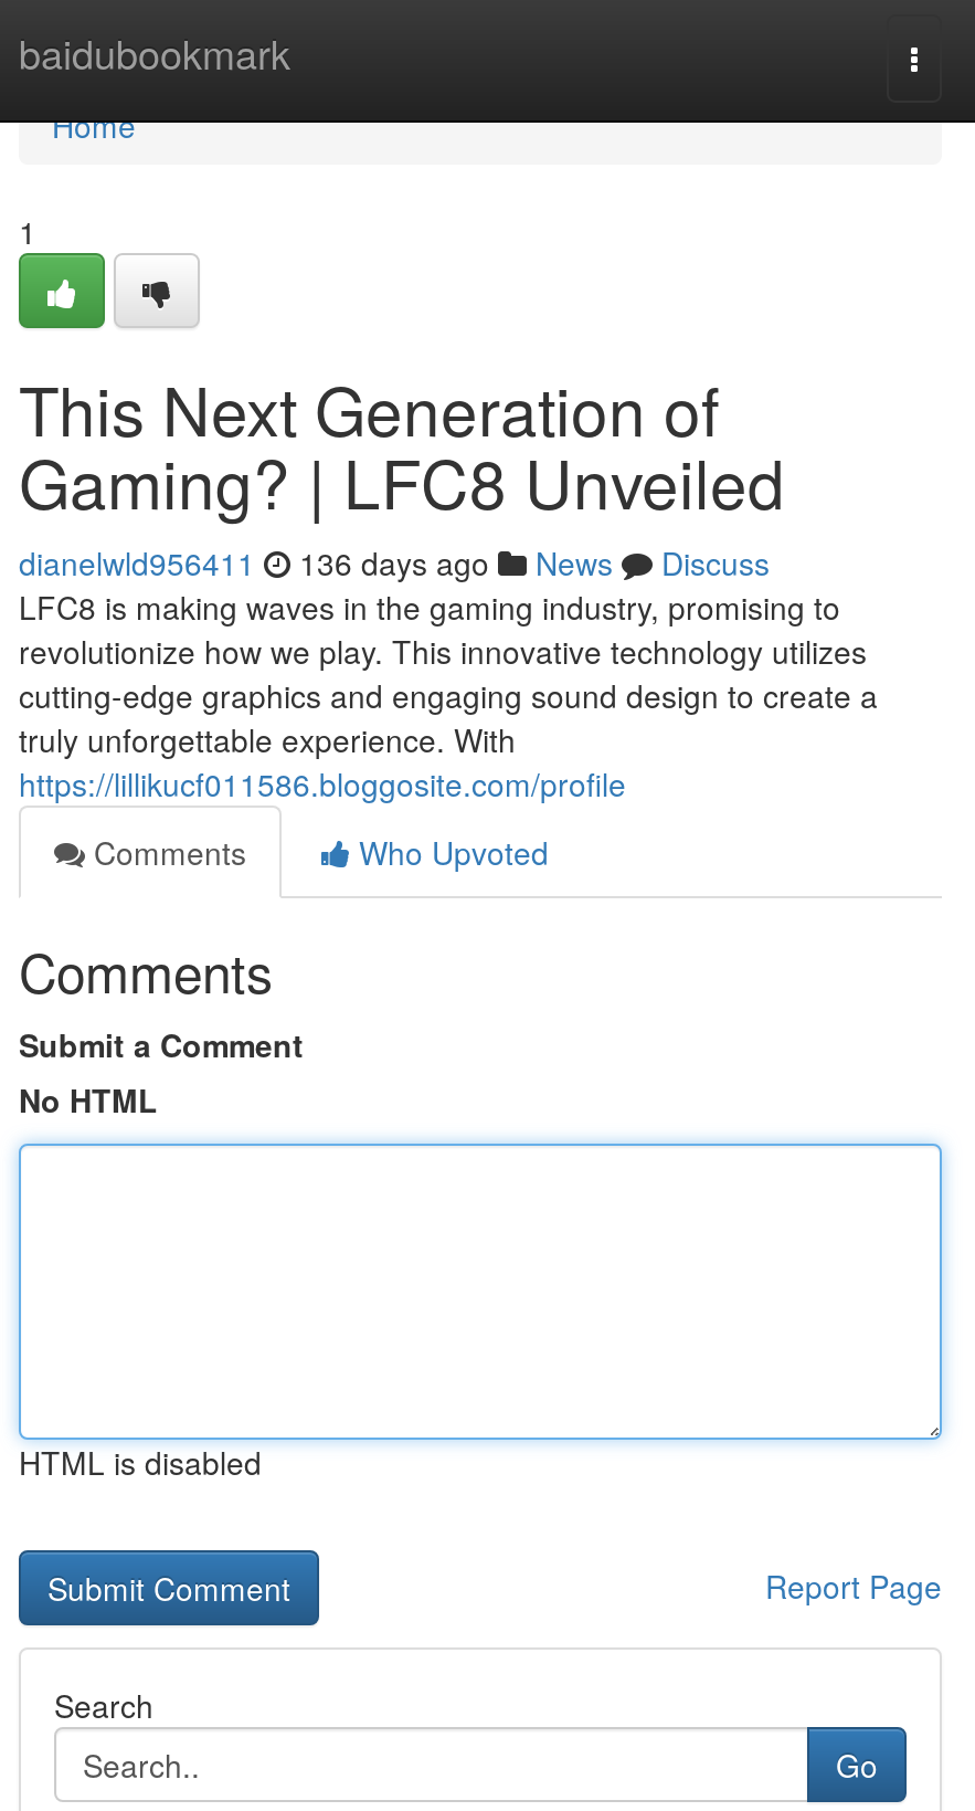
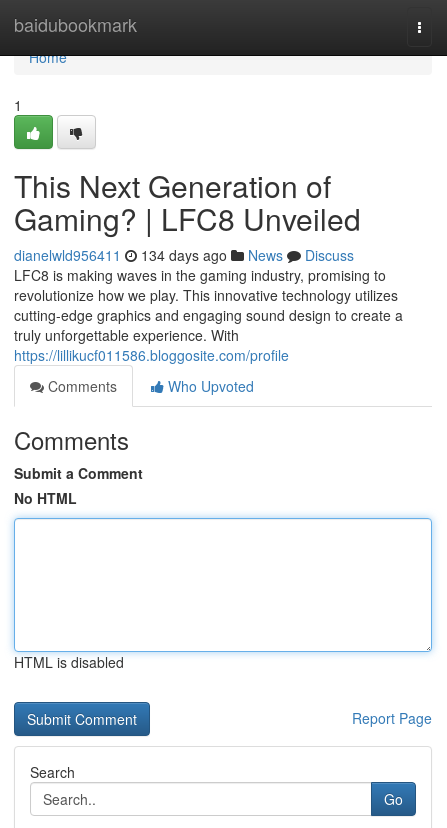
- dianelwld956411 136 days ago News Discuss
+ dianelwld956411 134 days ago News Discuss
